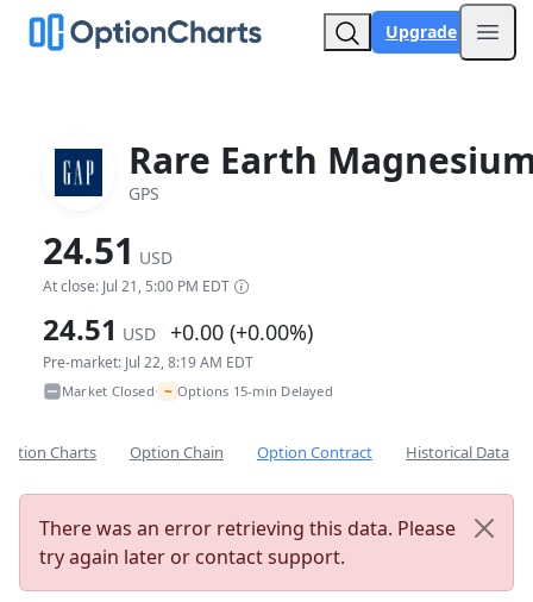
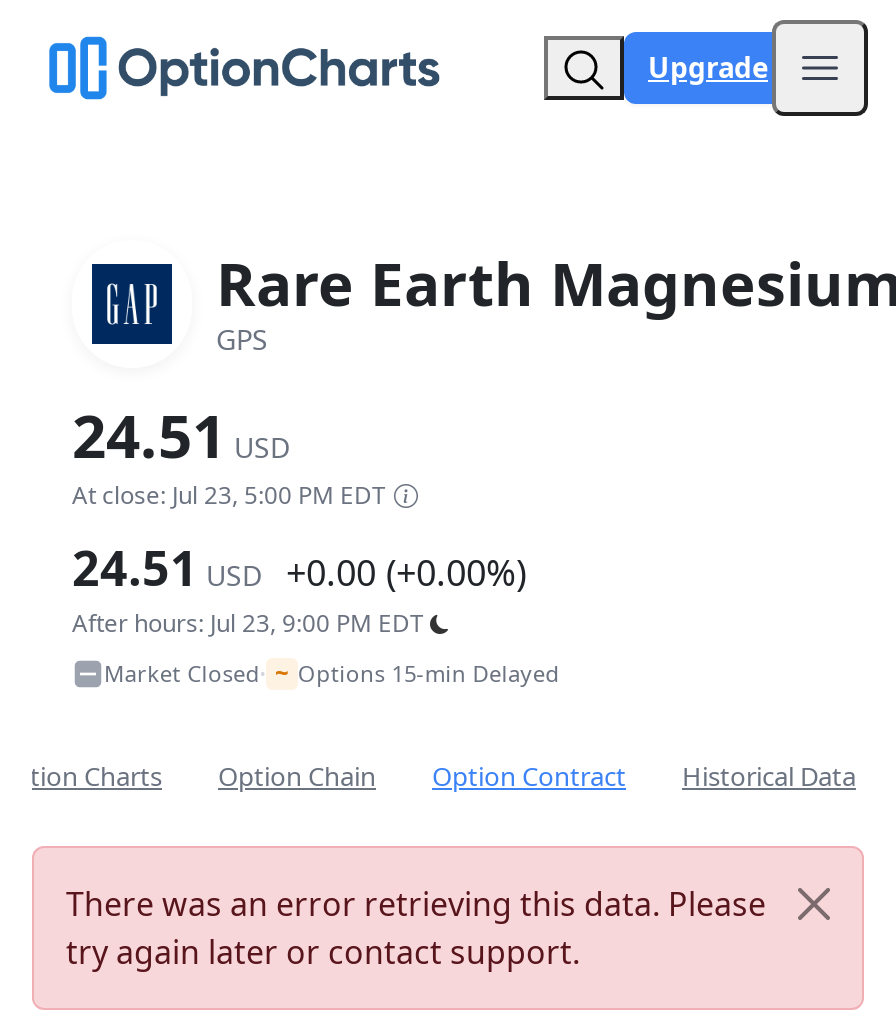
- At close: Jul 21, 5:00 PM EDT
+ At close: Jul 23, 5:00 PM EDT

- Pre-market: Jul 22, 8:19 AM EDT
+ After hours: Jul 23, 9:00 PM EDT
